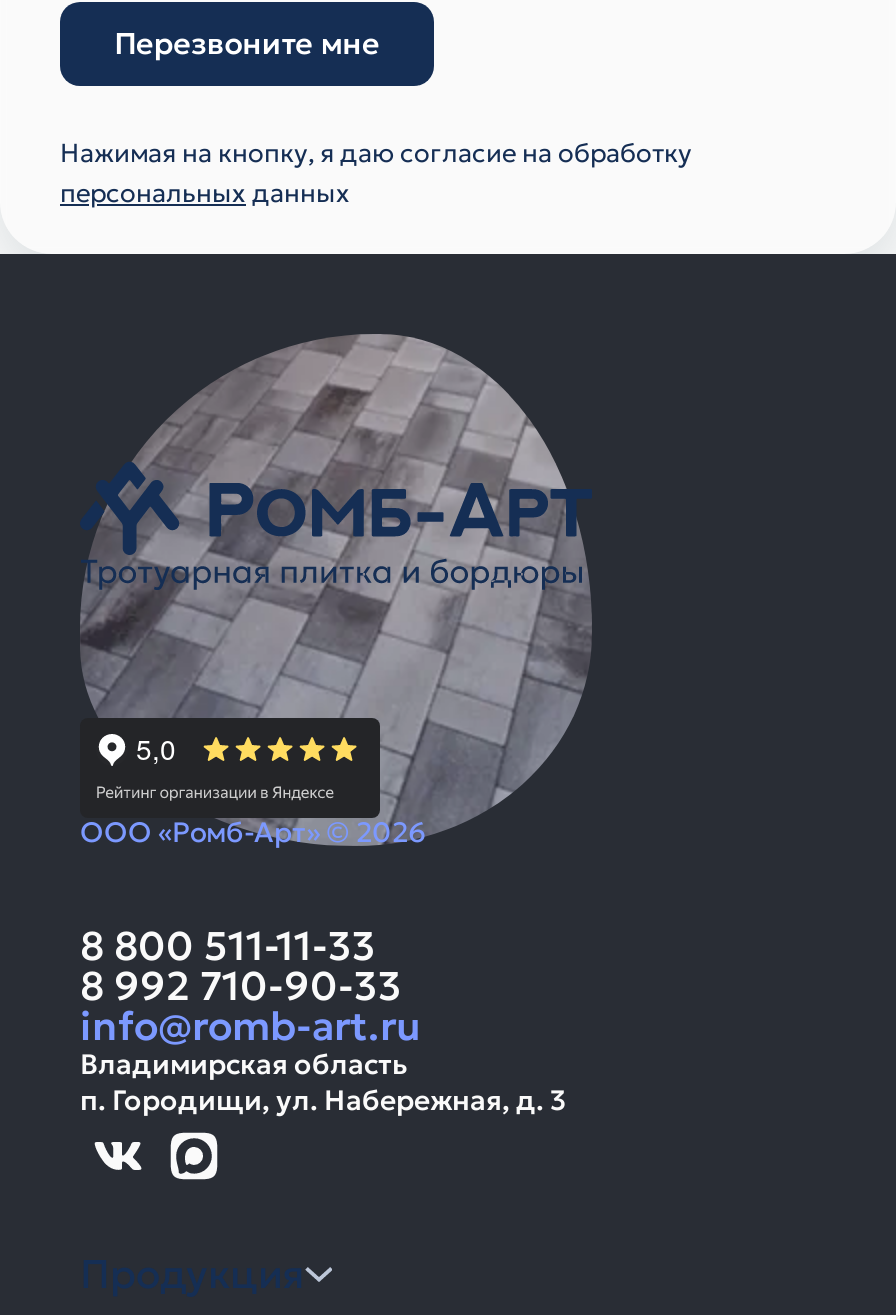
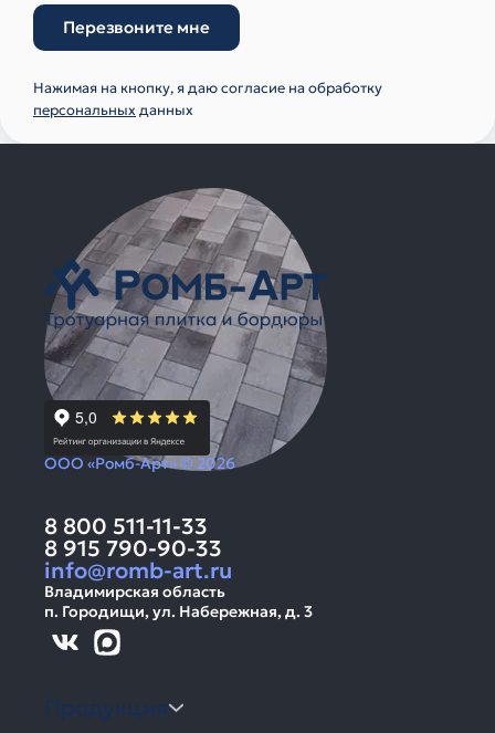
- 8 992 710-90-33
+ 8 915 790-90-33
